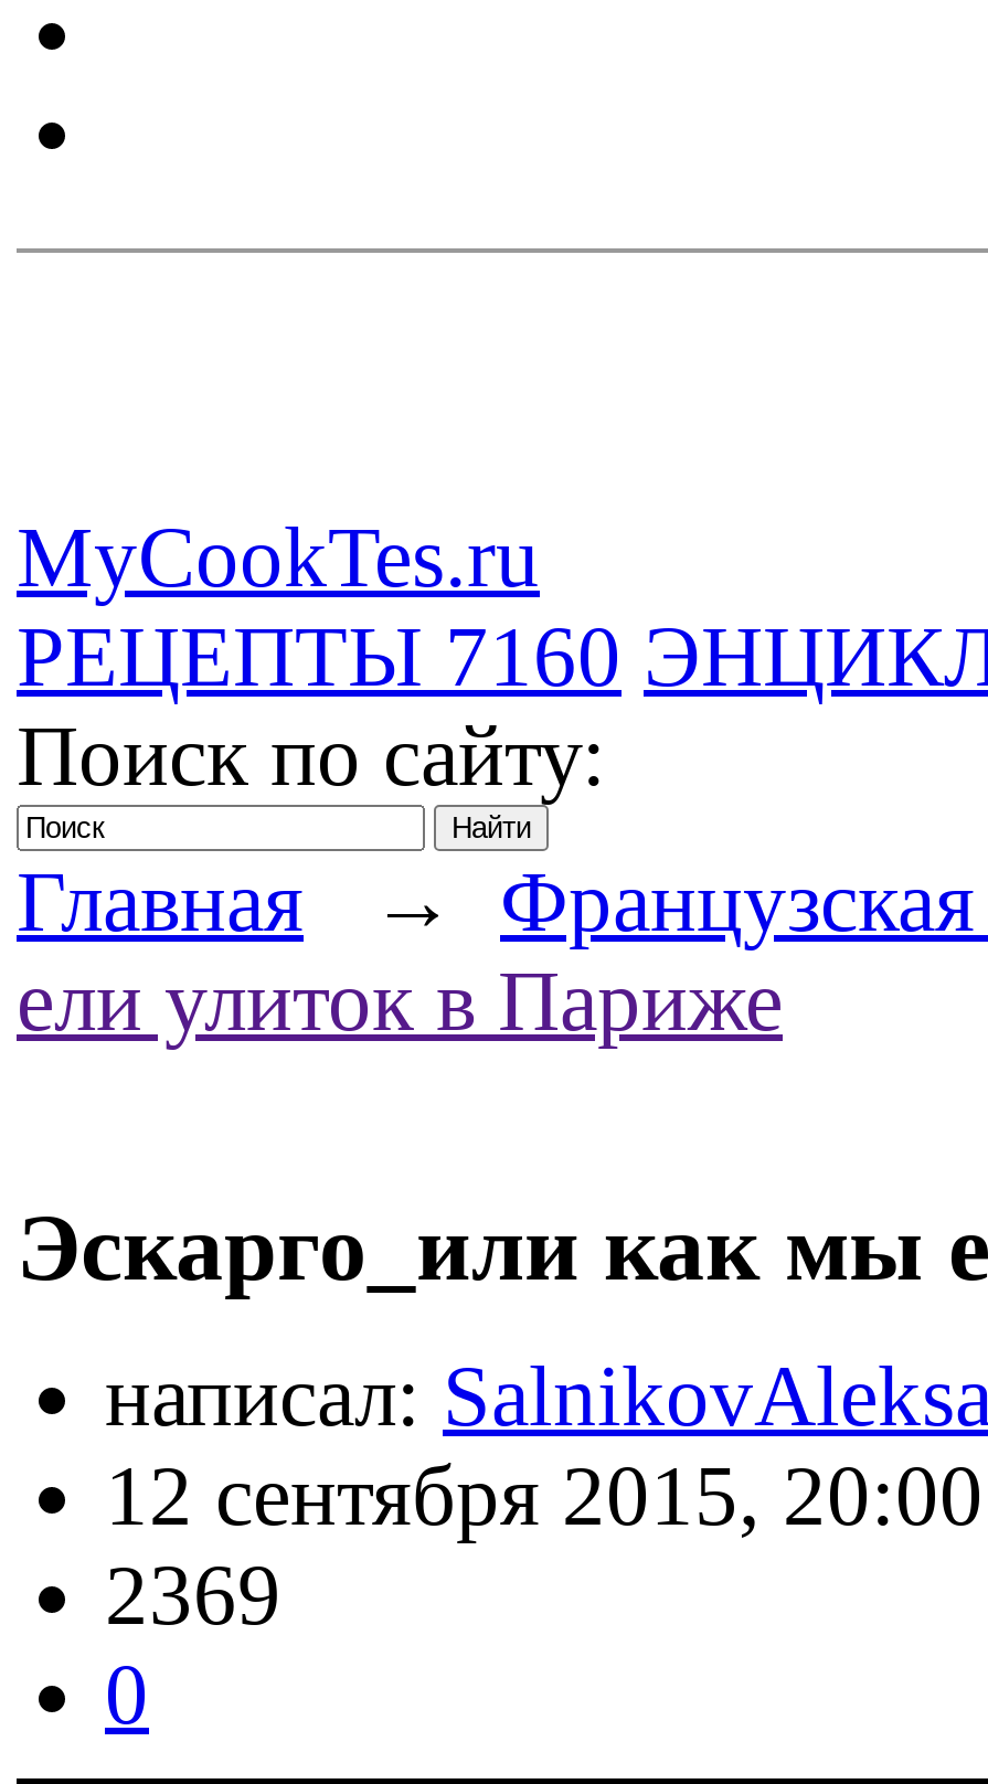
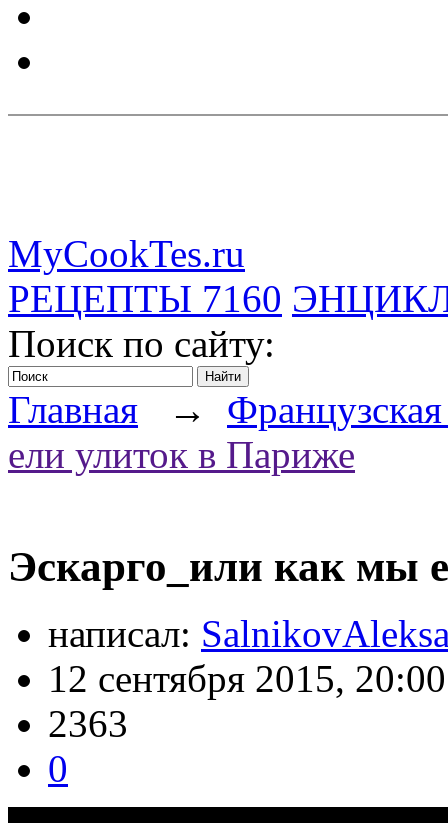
- 2369
+ 2363
